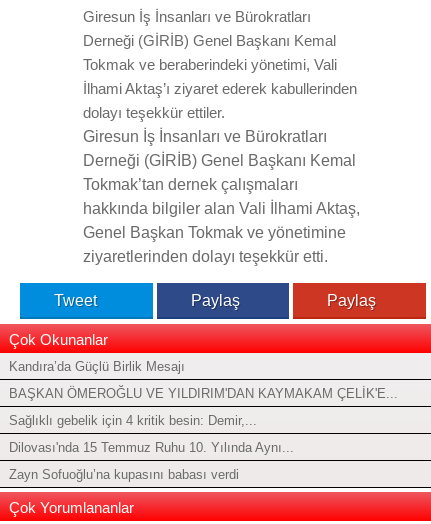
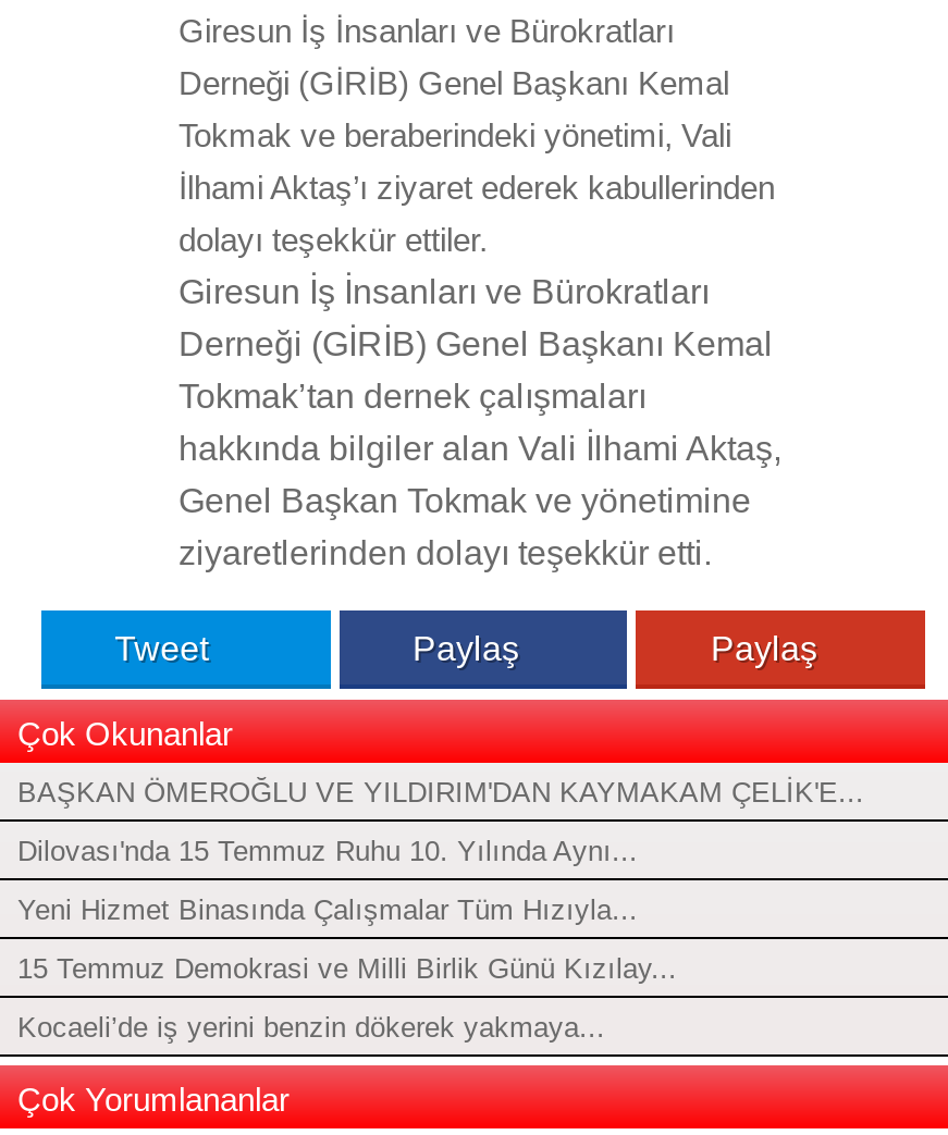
- Kandıra’da Güçlü Birlik Mesajı

moved up: BAŞKAN ÖMEROĞLU VE YILDIRIM'DAN KAYMAKAM ÇELİK'E...

- Sağlıklı gebelik için 4 kritik besin: Demir,...

moved up: Dilovası'nda 15 Temmuz Ruhu 10. Yılında Aynı...

- Zayn Sofuoğlu’na kupasını babası verdi
+ Yeni Hizmet Binasında Çalışmalar Tüm Hızıyla...
+ 15 Temmuz Demokrasi ve Milli Birlik Günü Kızılay...
+ Kocaeli’de iş yerini benzin dökerek yakmaya...
